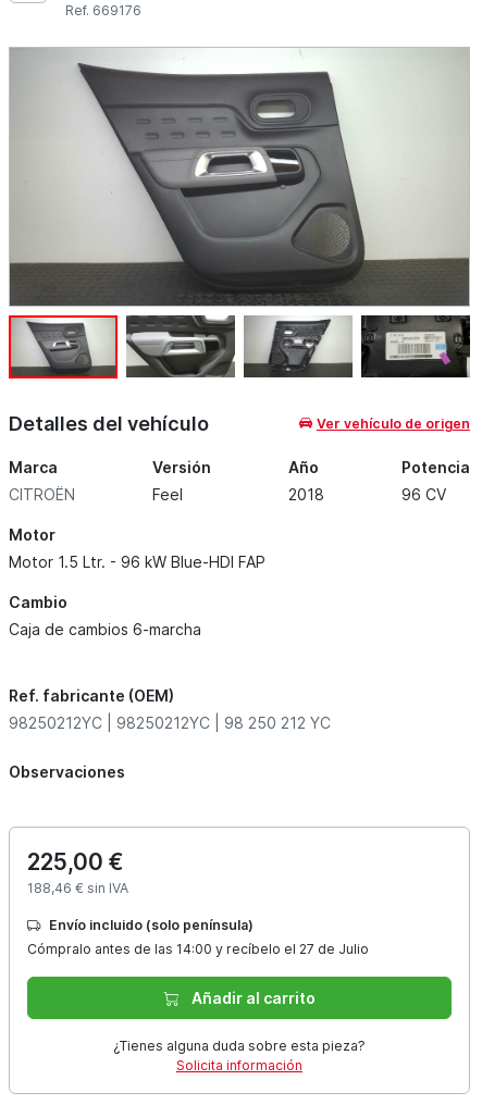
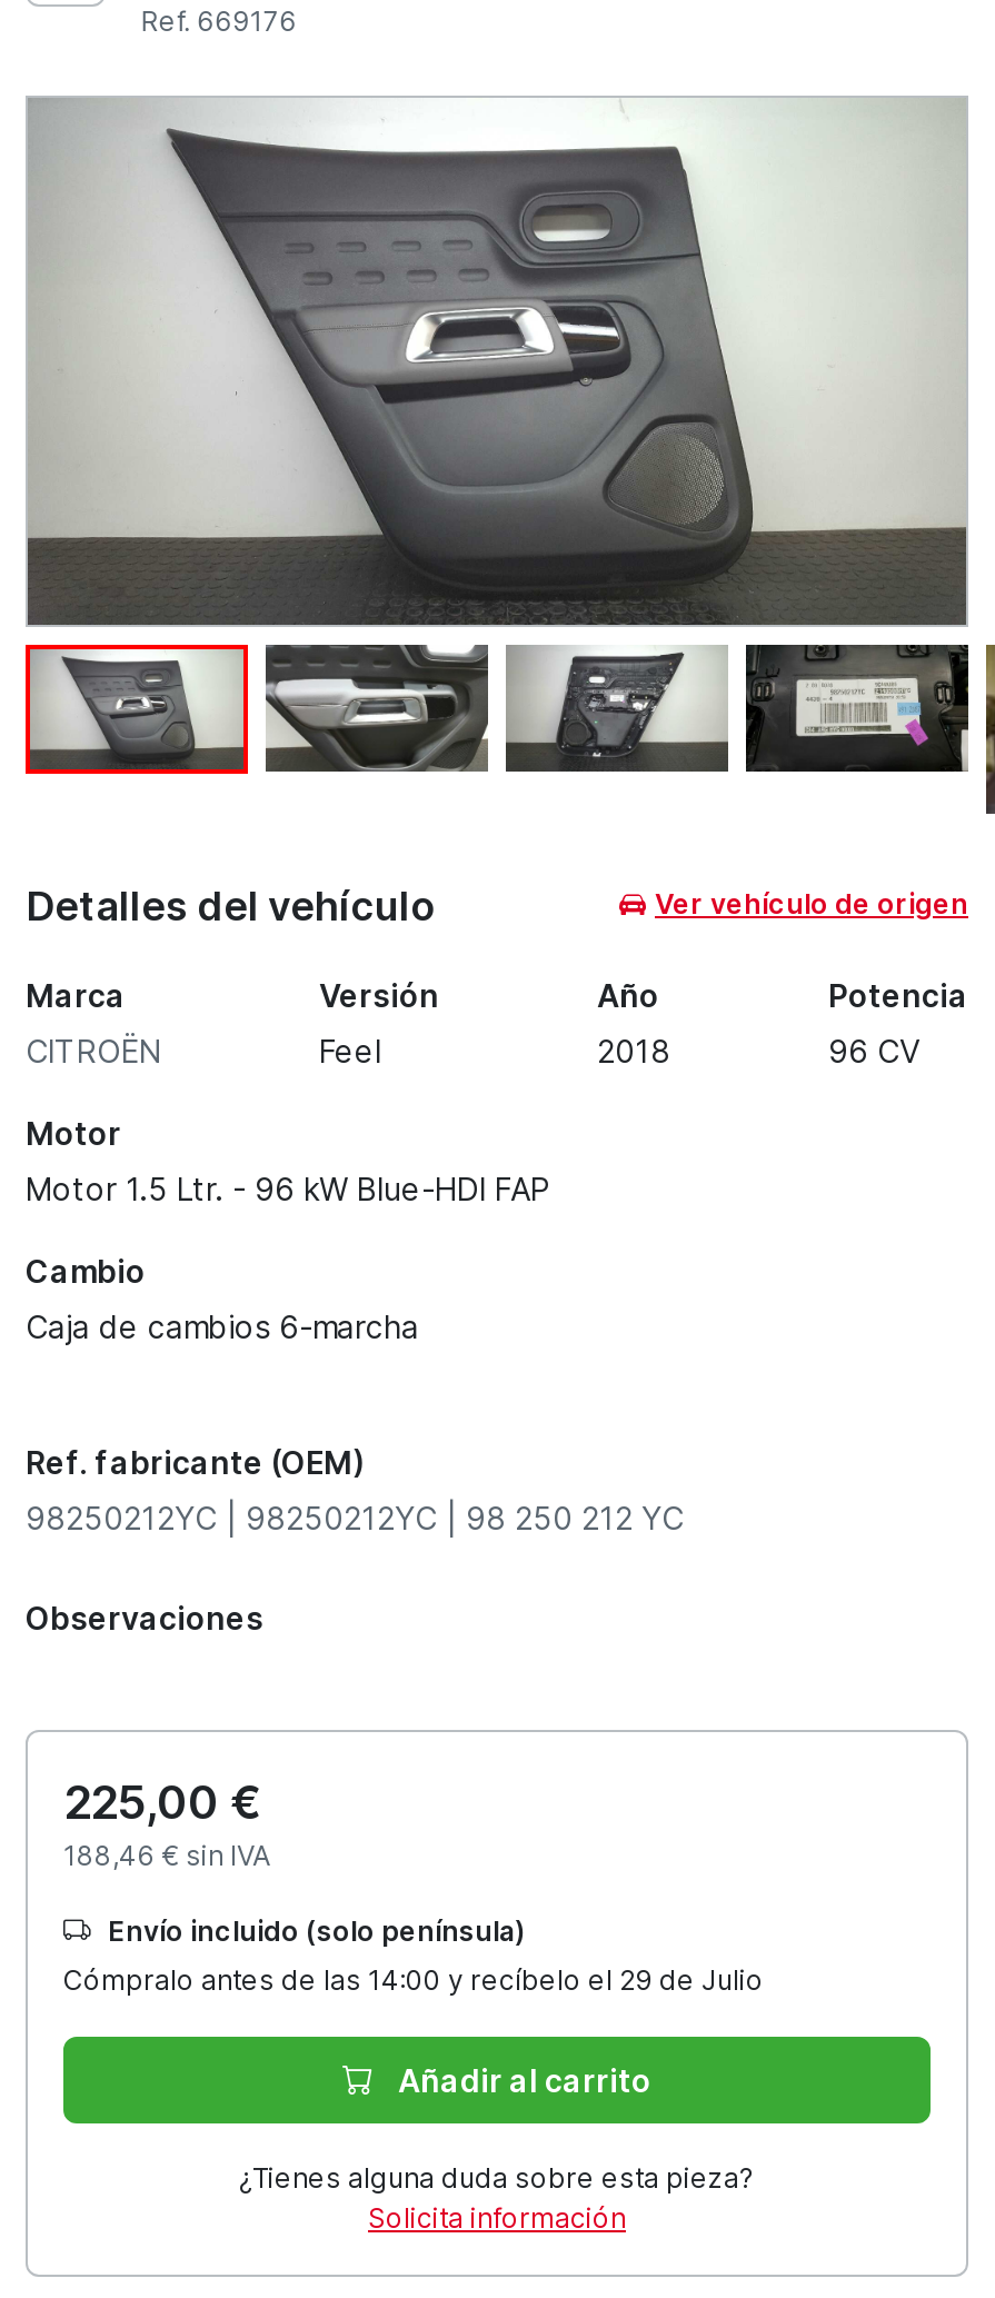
- Cómpralo antes de las 14:00 y recíbelo el 27 de Julio
+ Cómpralo antes de las 14:00 y recíbelo el 29 de Julio
